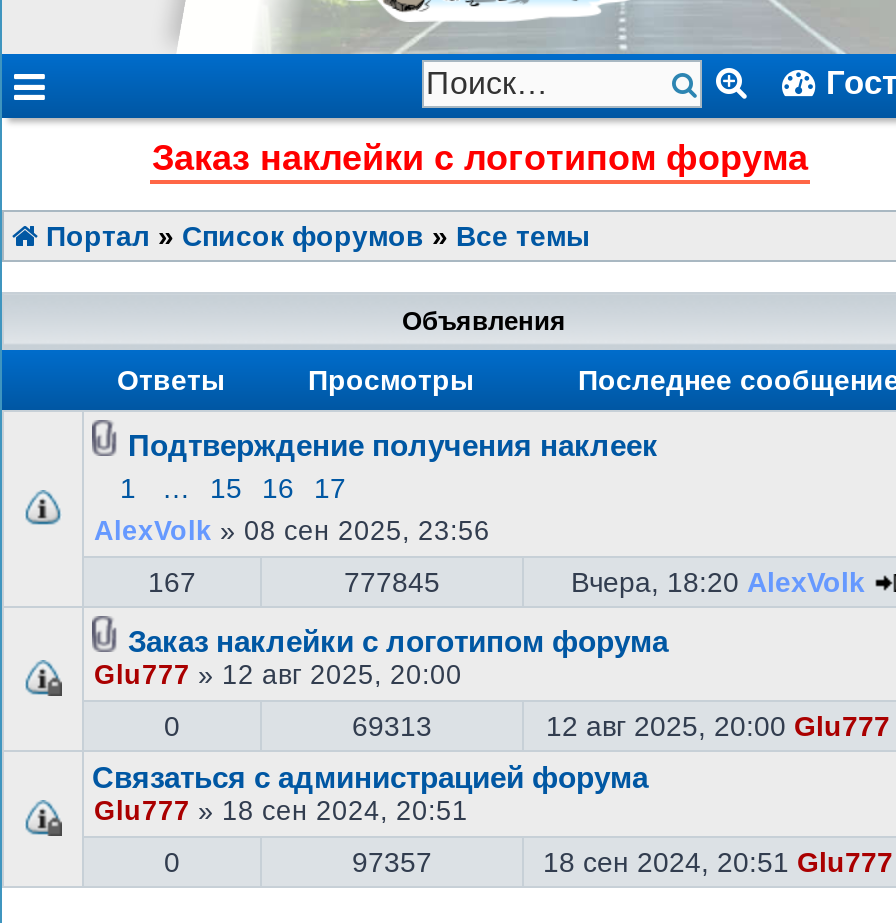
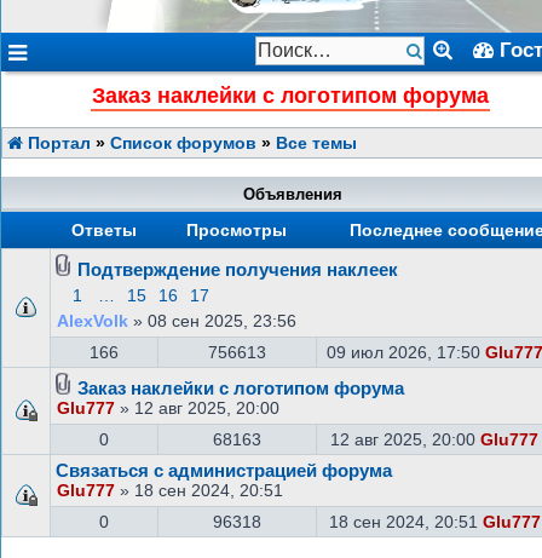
- 167
- 777845
- Вчера, 18:20 AlexVolk
+ 166
+ 756613
+ 09 июл 2026, 17:50 Glu777

- 69313
+ 68163

- 97357
+ 96318
